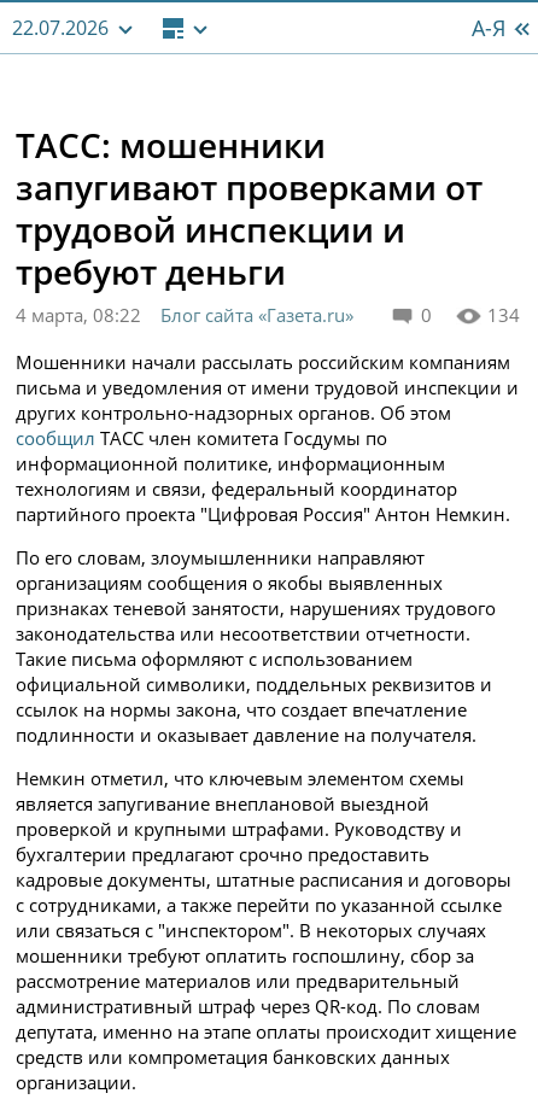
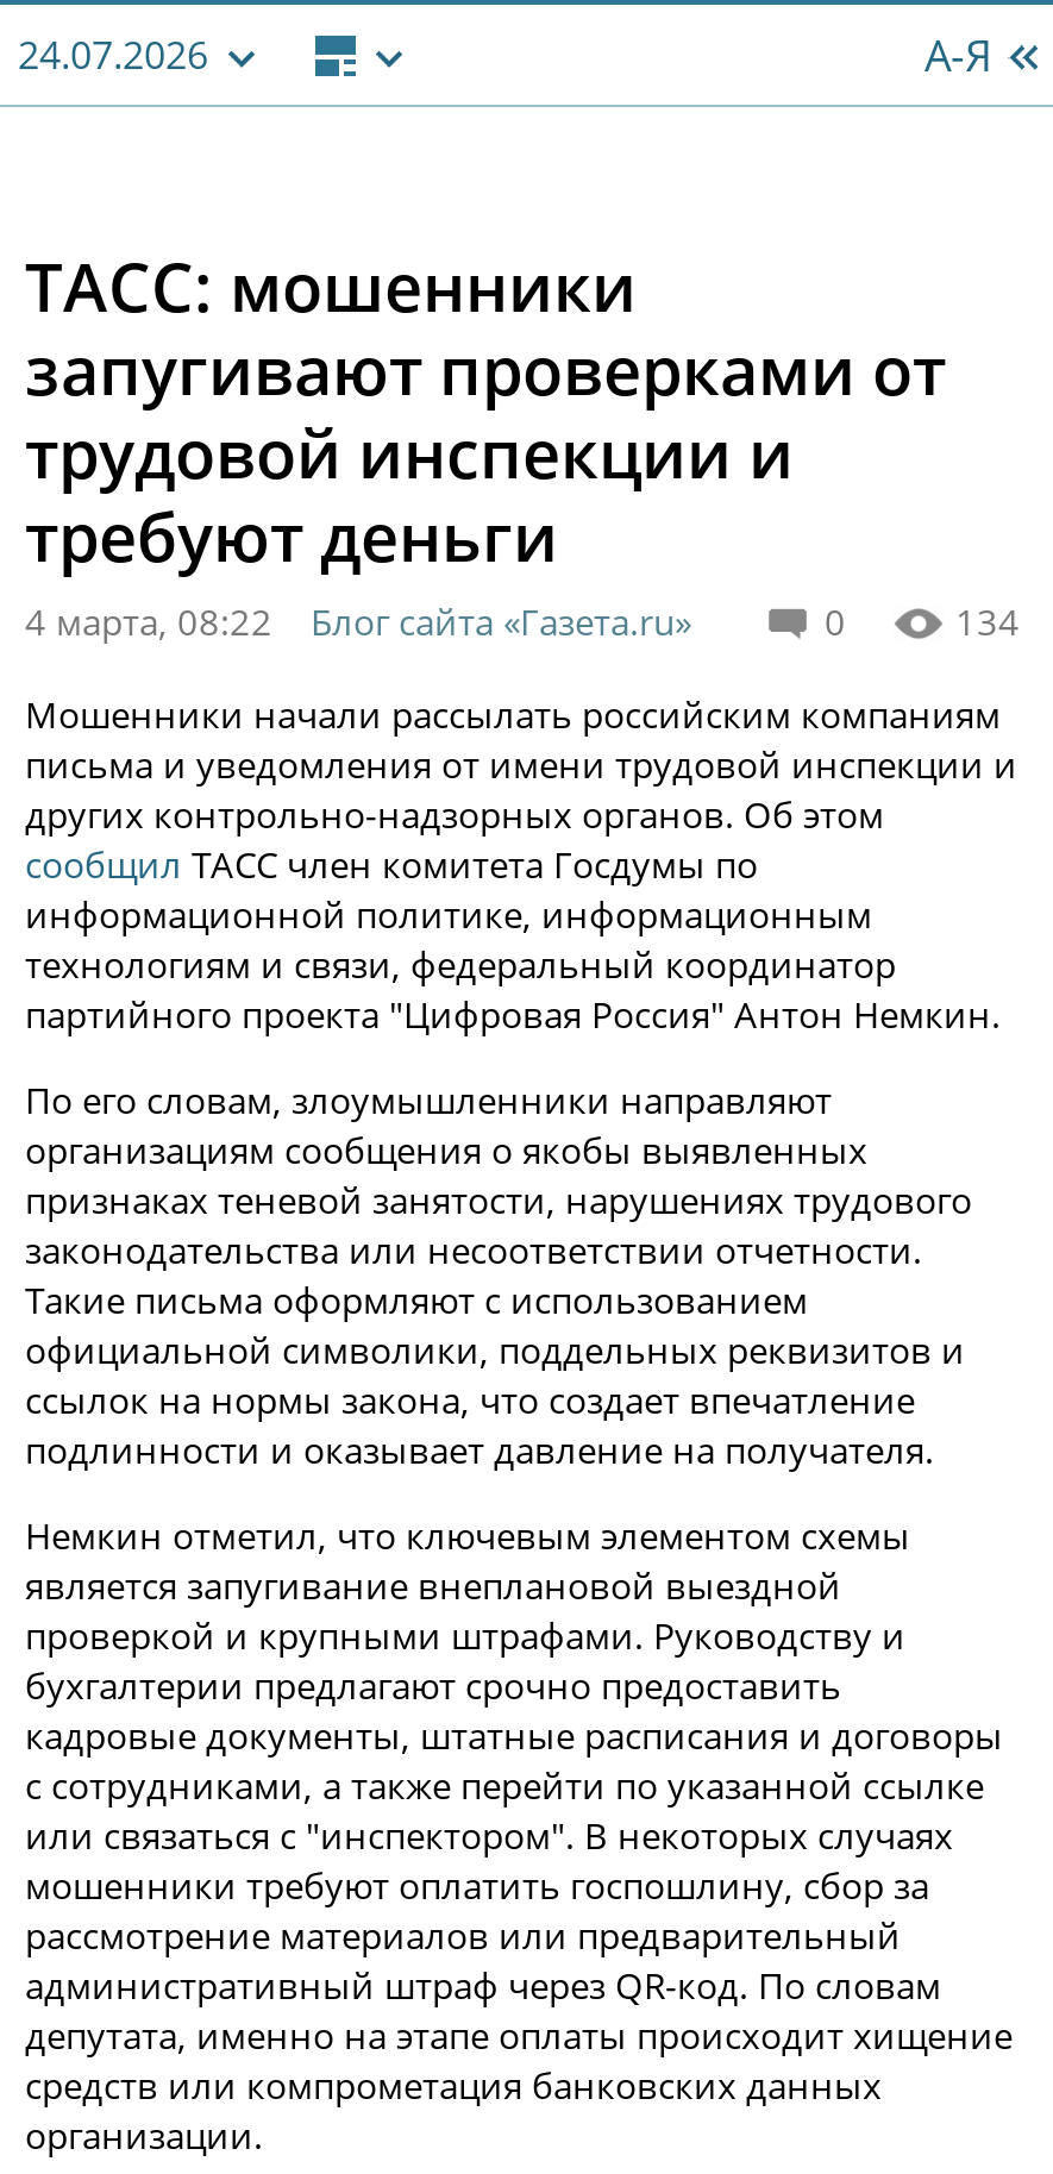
- 22.07.2026
+ 24.07.2026
